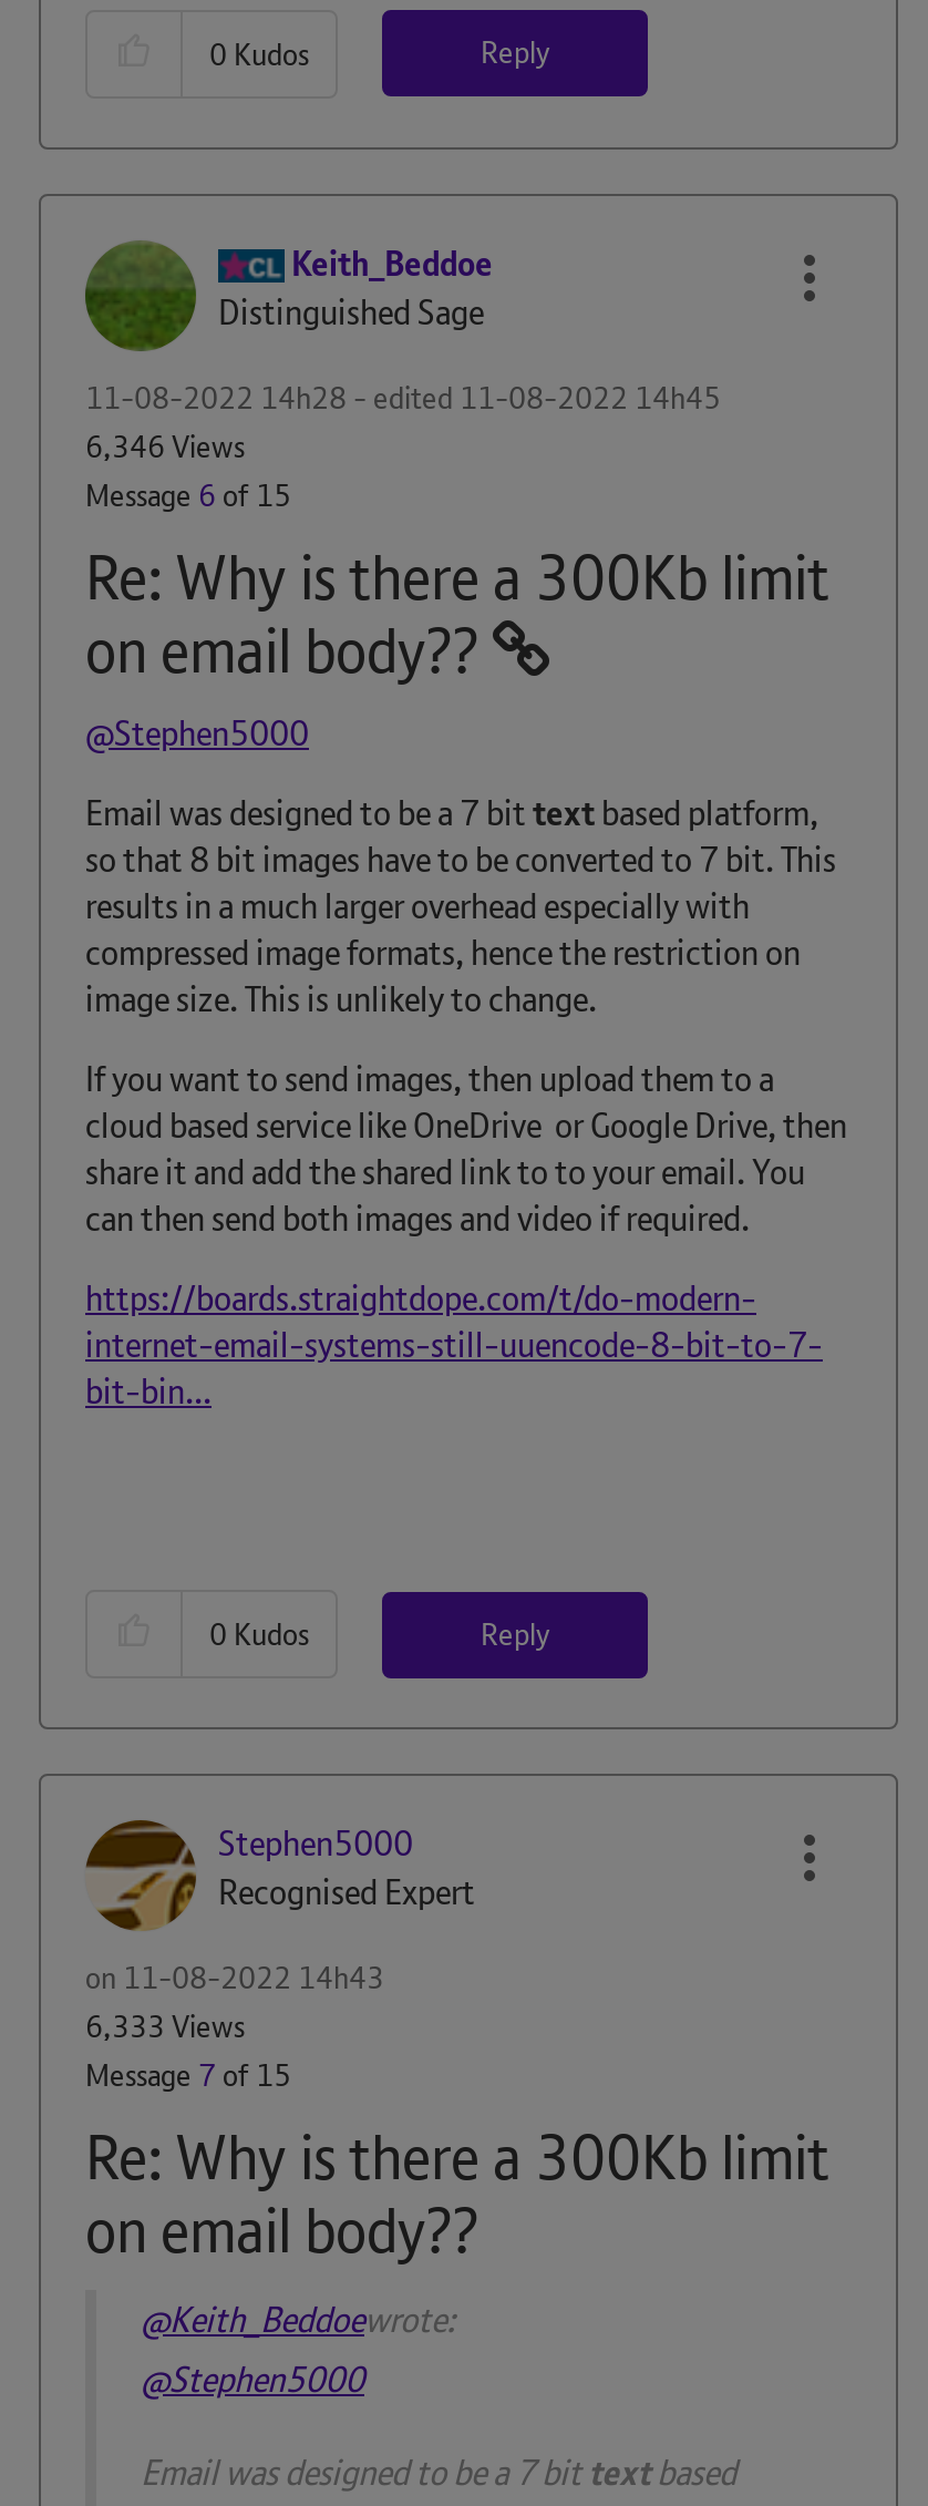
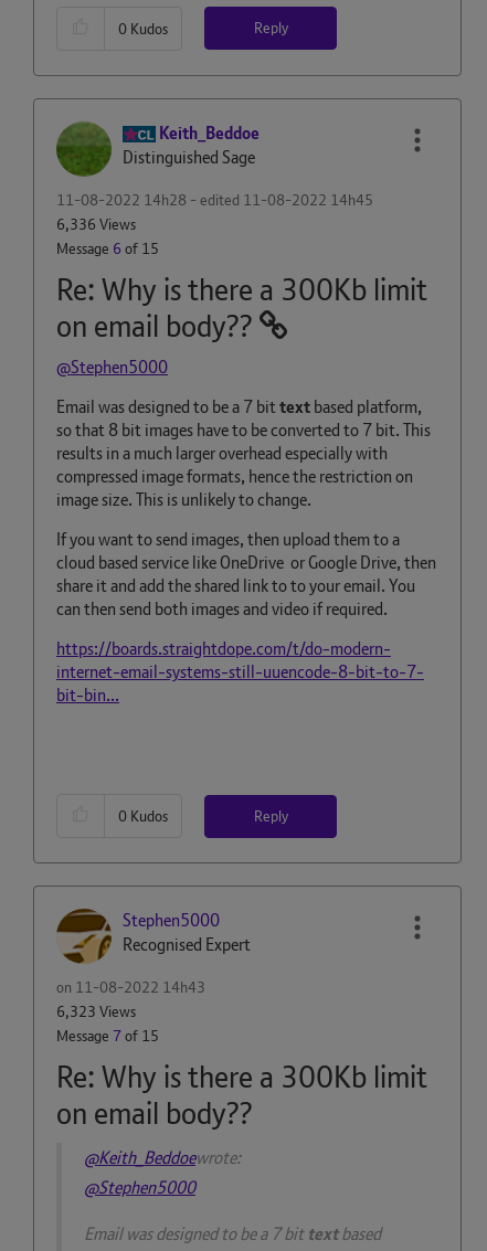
- 6,346 Views
+ 6,336 Views

- 6,333 Views
+ 6,323 Views
